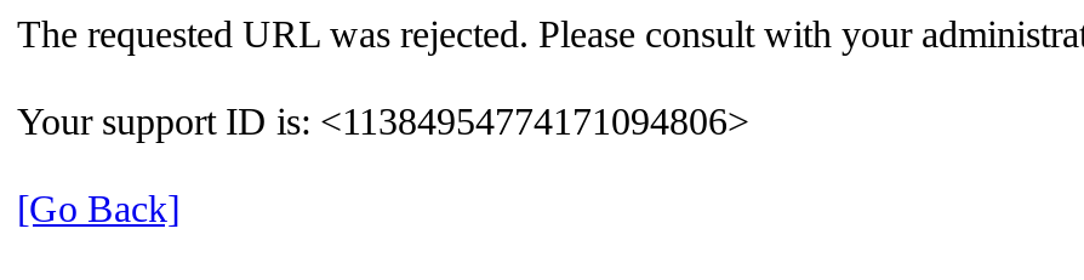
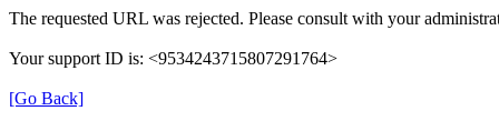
- Your support ID is: <11384954774171094806>
+ Your support ID is: <9534243715807291764>
